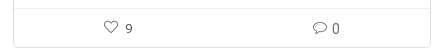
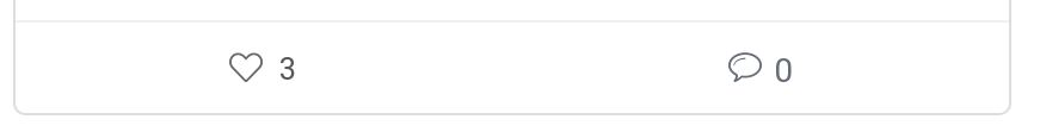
- 9
+ 3
